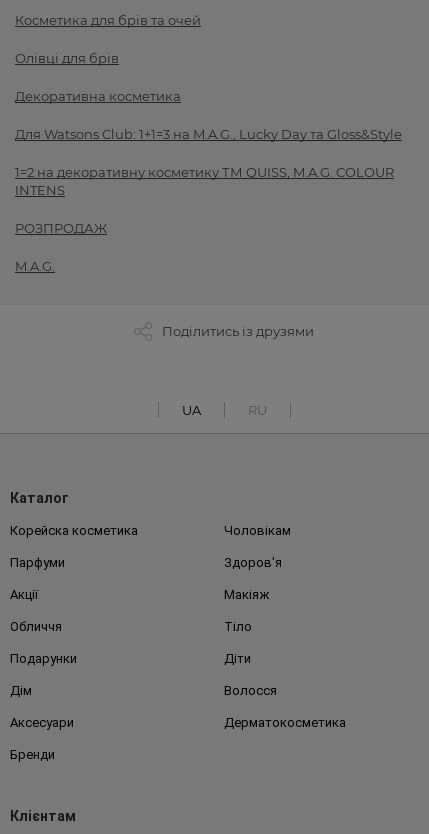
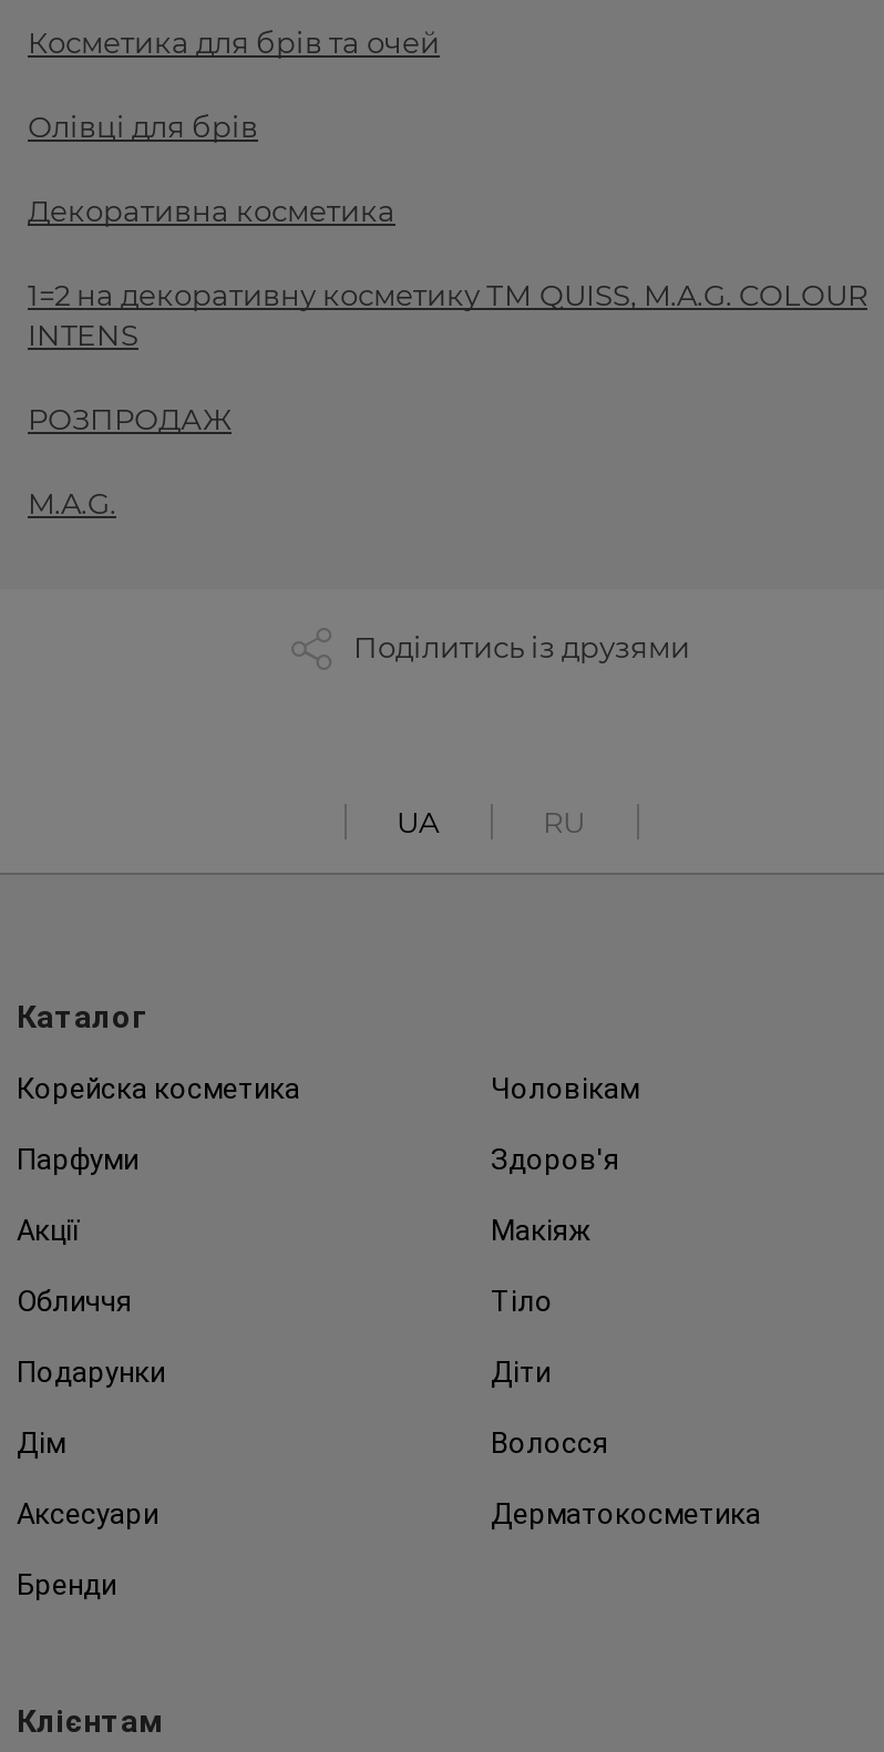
- Для Watsons Club: 1+1=3 на M.A.G., Lucky Day та Gloss&Style
